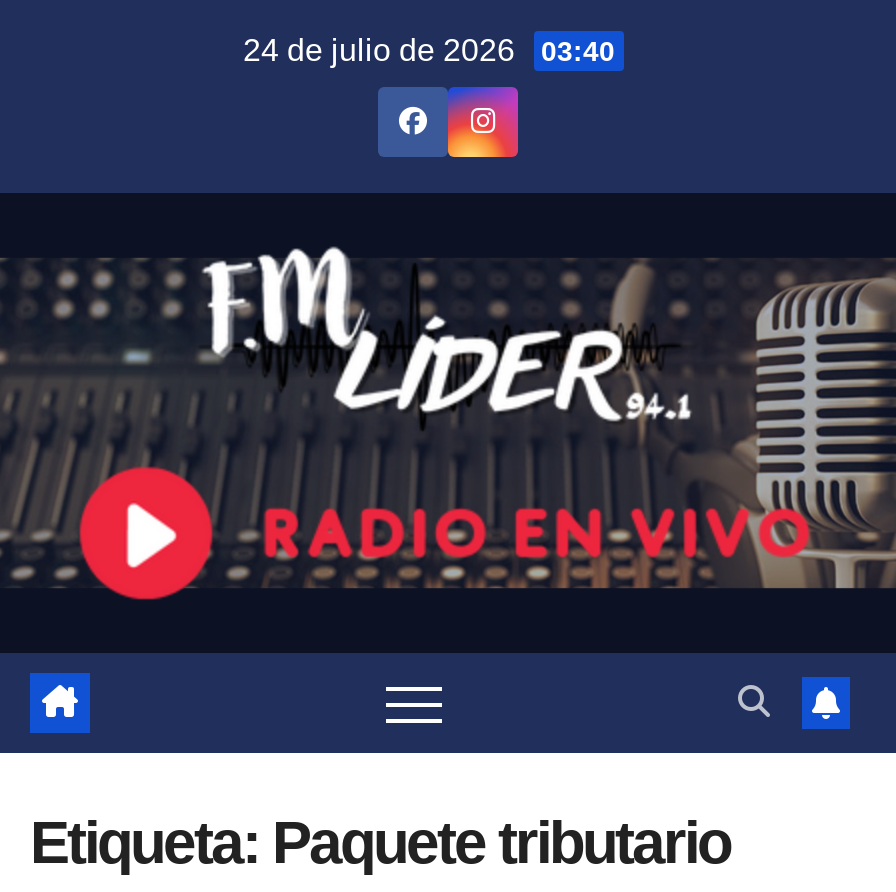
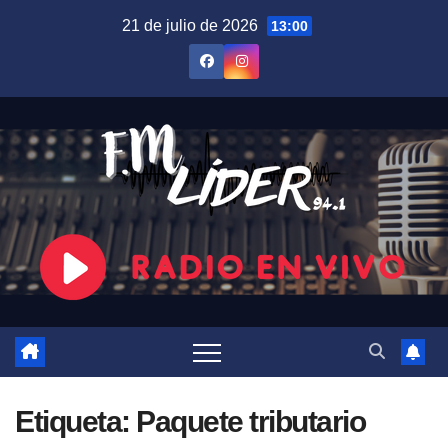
- 24 de julio de 2026 03:40
+ 21 de julio de 2026 13:00
